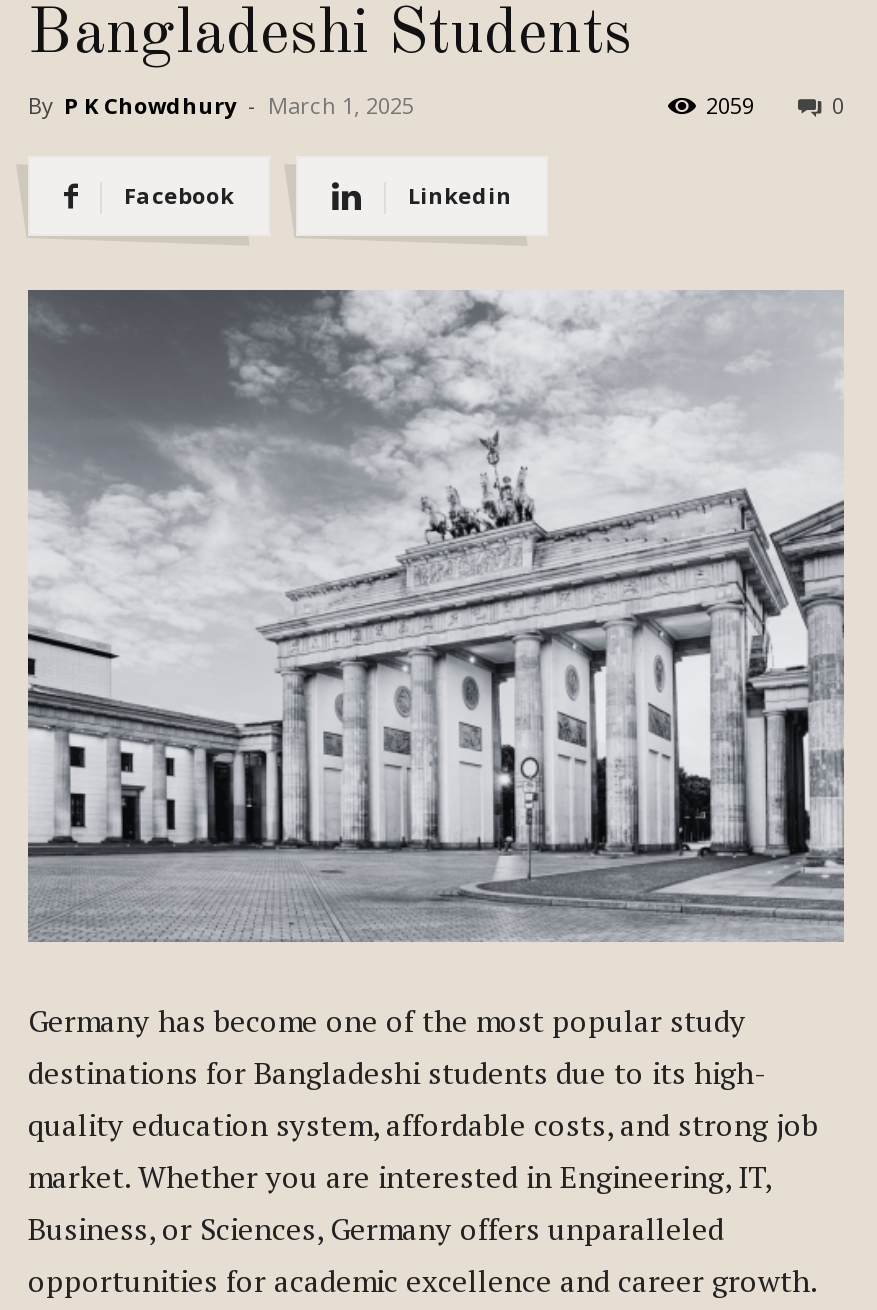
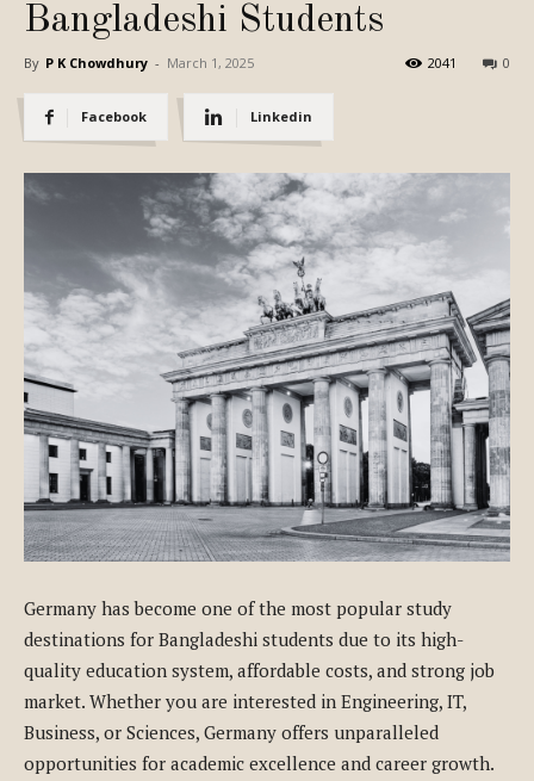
- 2059
+ 2041
